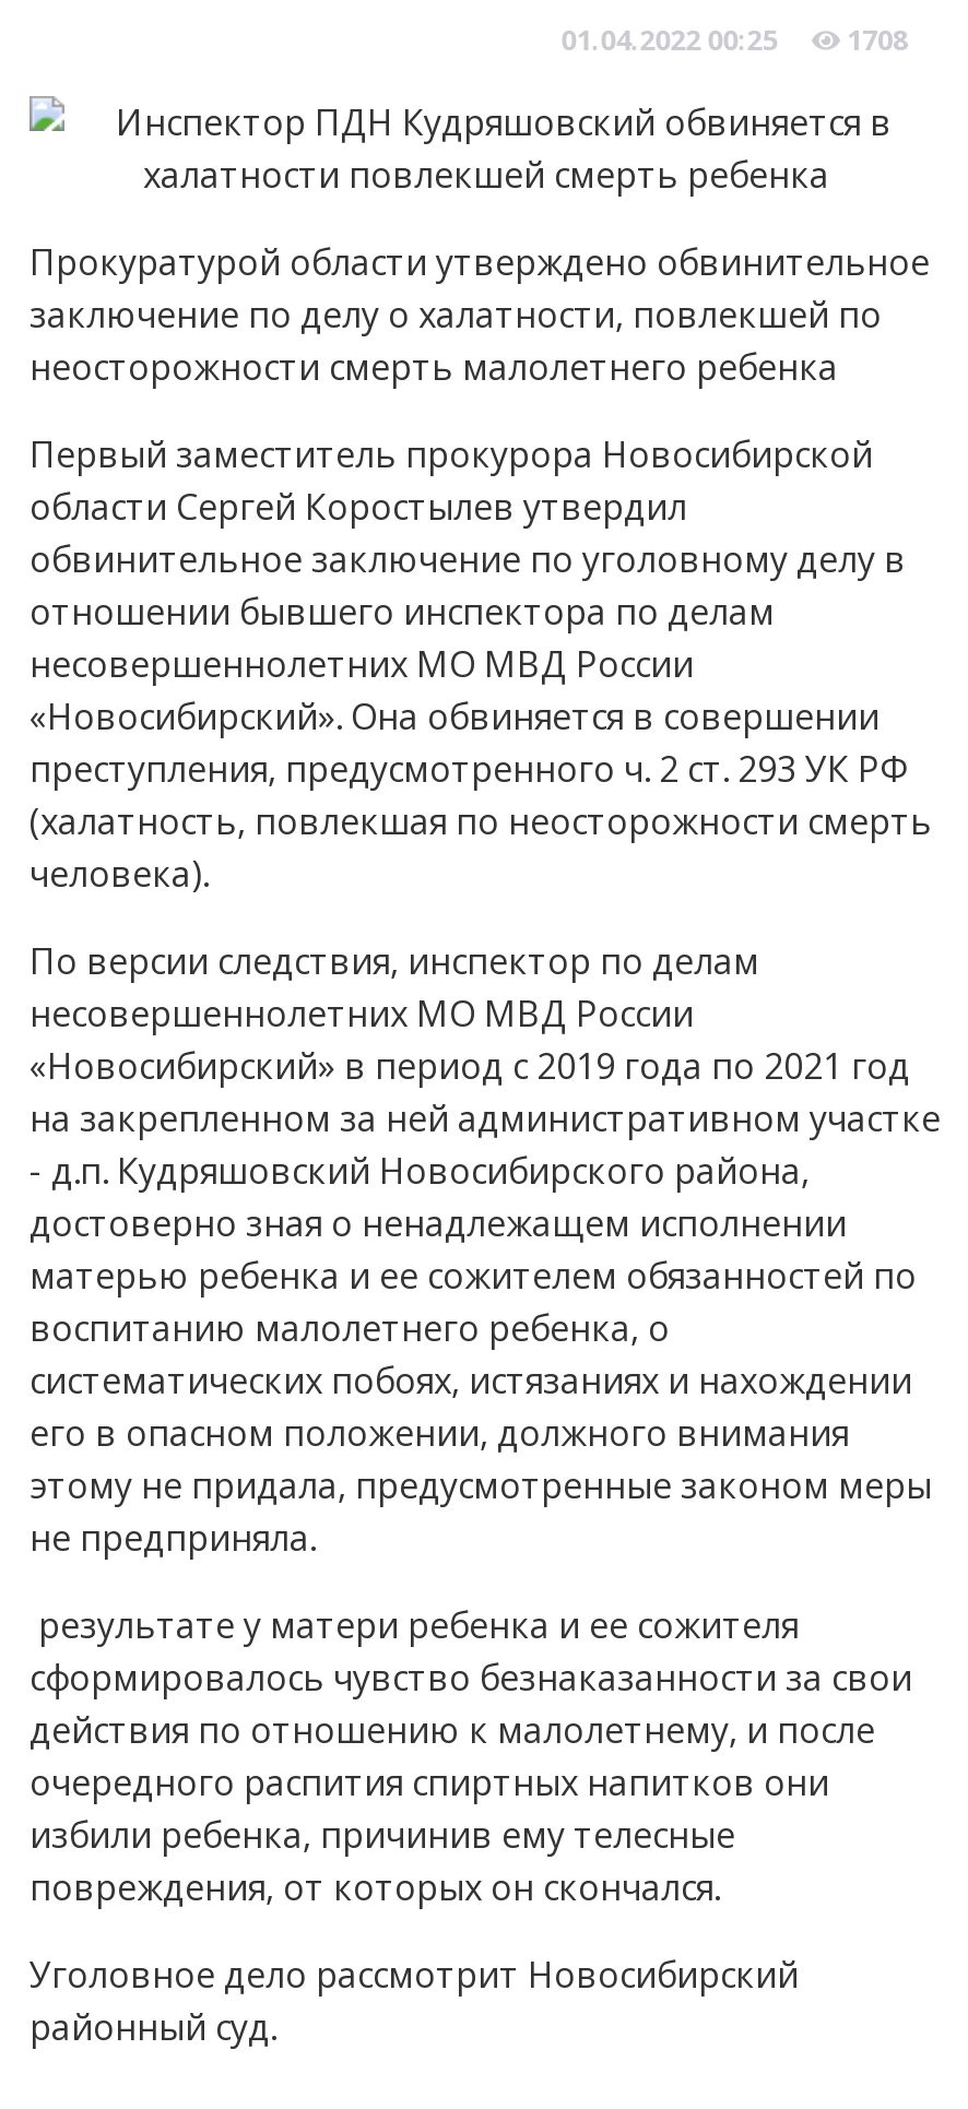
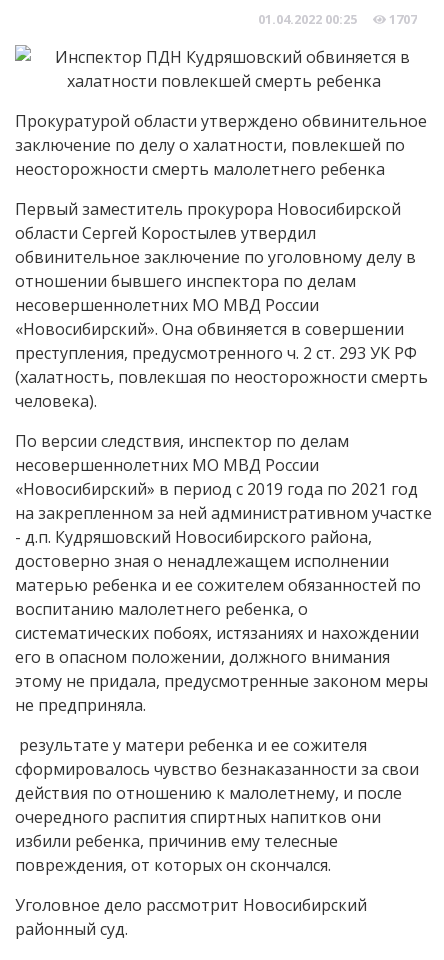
- 01.04.2022 00:25 1708
+ 01.04.2022 00:25 1707
